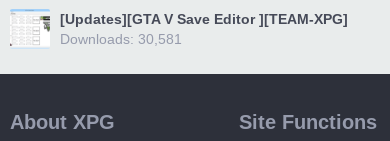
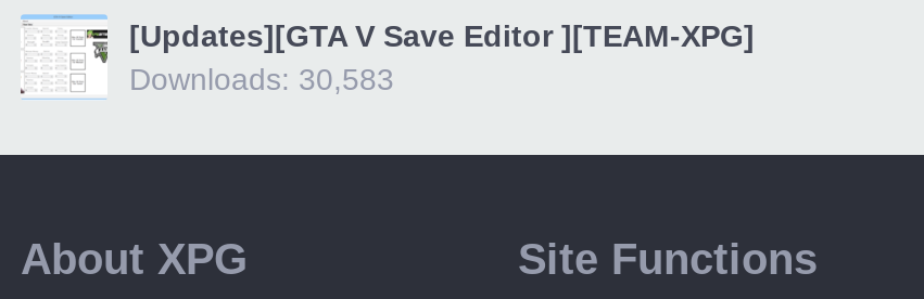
- Downloads: 30,581
+ Downloads: 30,583
